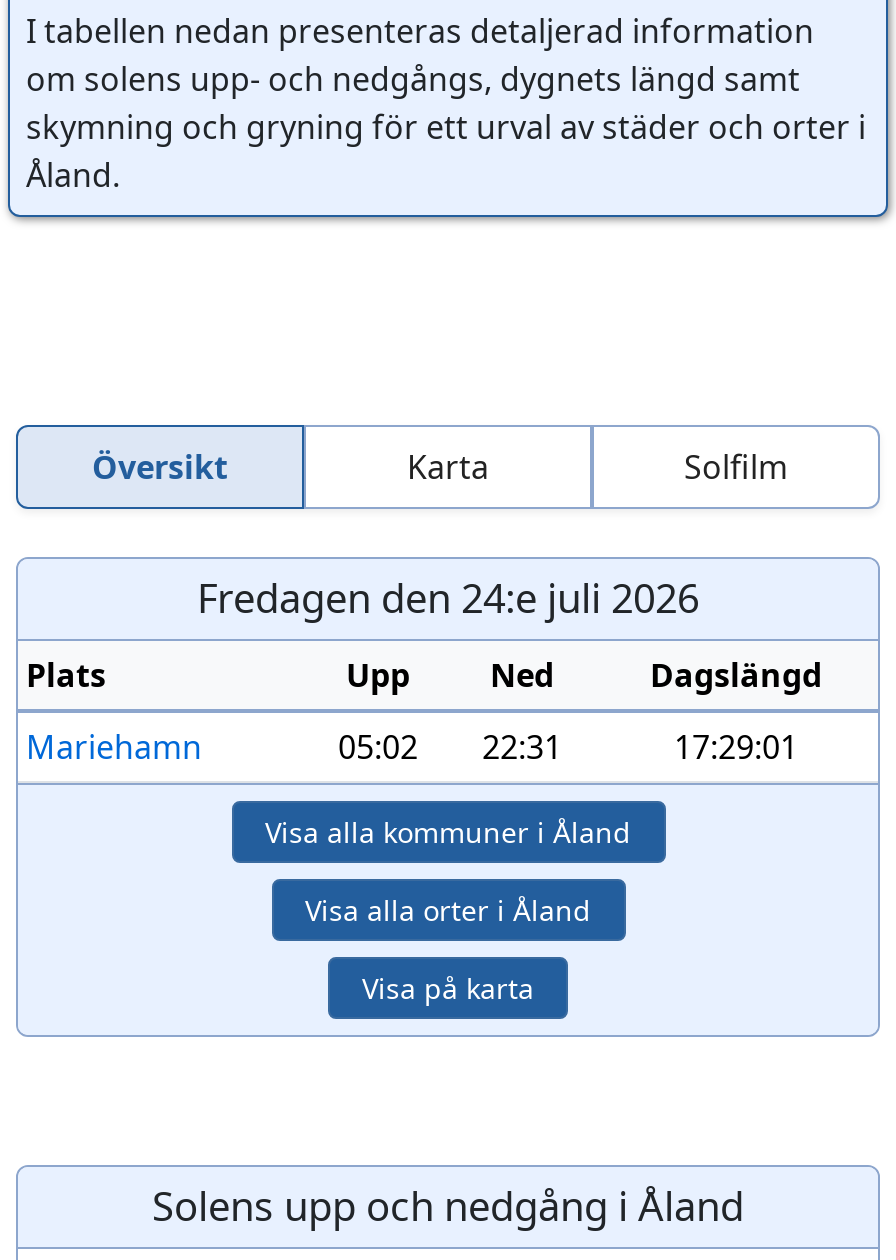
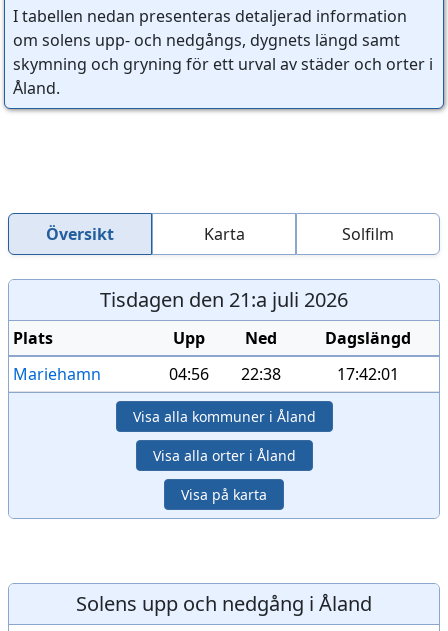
- Fredagen den 24:e juli 2026
+ Tisdagen den 21:a juli 2026

- 05:02
+ 04:56

- 22:31
+ 22:38

- 17:29:01
+ 17:42:01
